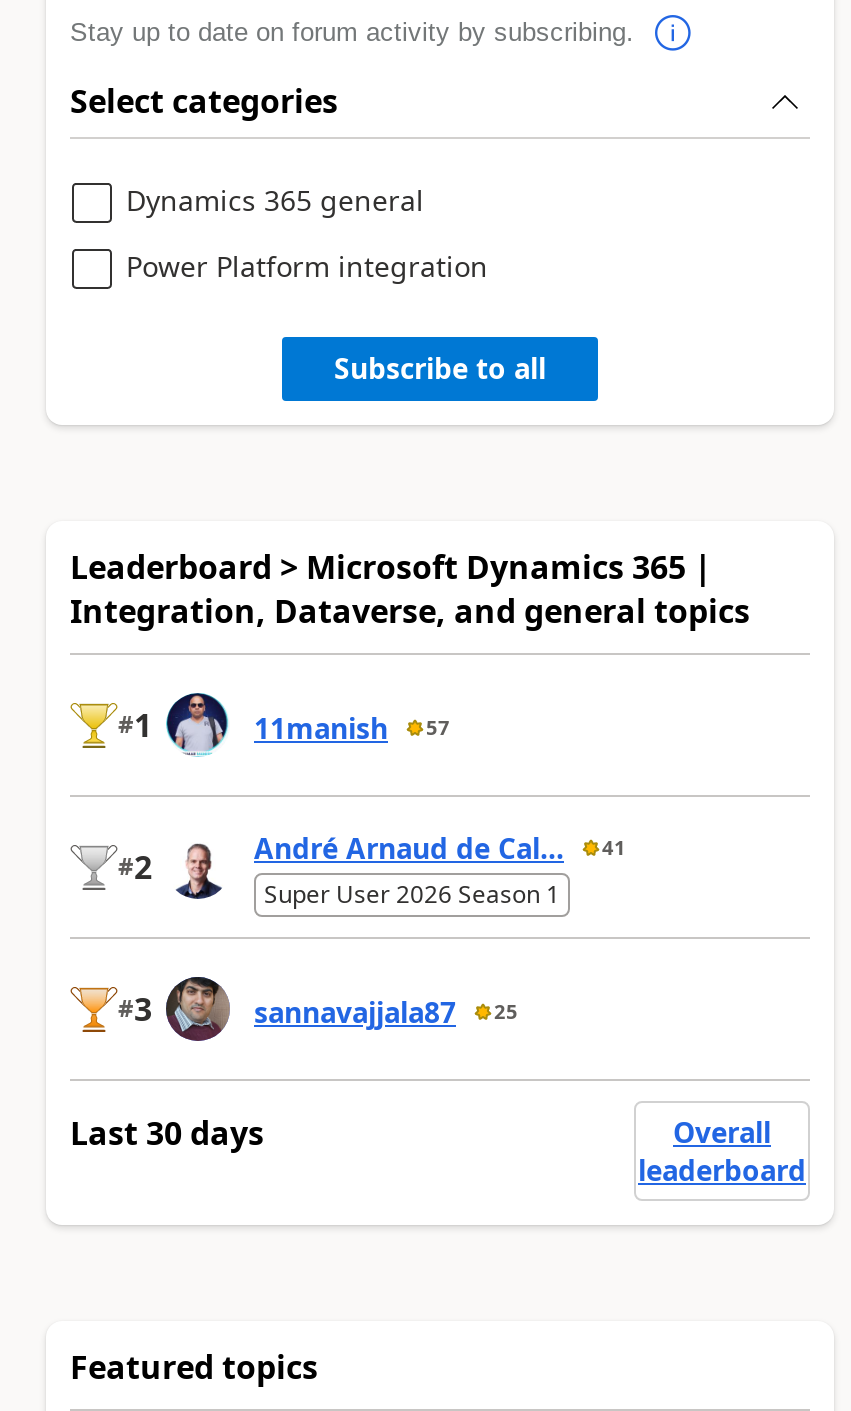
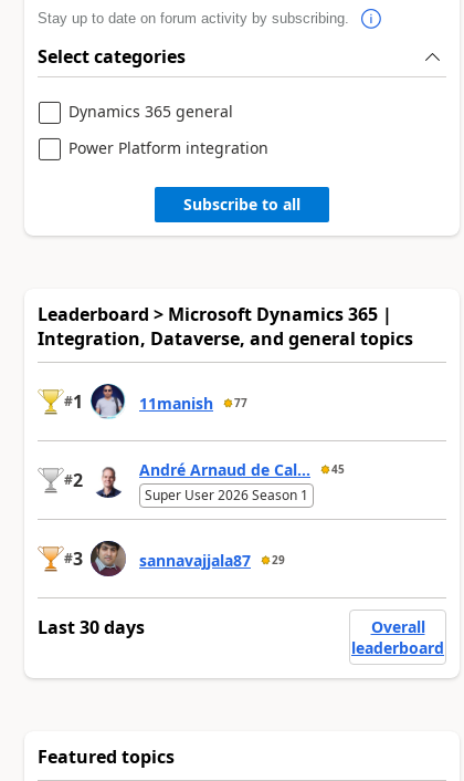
- 11manish 57
+ 11manish 77

- André Arnaud de Cal... 41
+ André Arnaud de Cal... 45

- sannavajjala87 25
+ sannavajjala87 29
